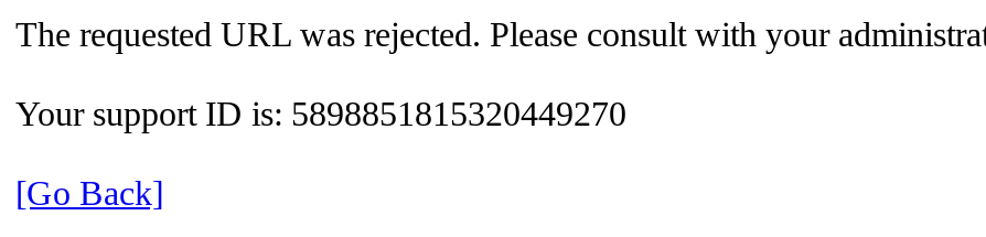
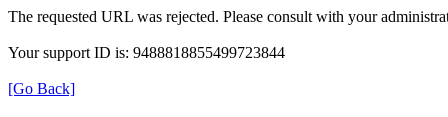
- Your support ID is: 5898851815320449270
+ Your support ID is: 9488818855499723844
